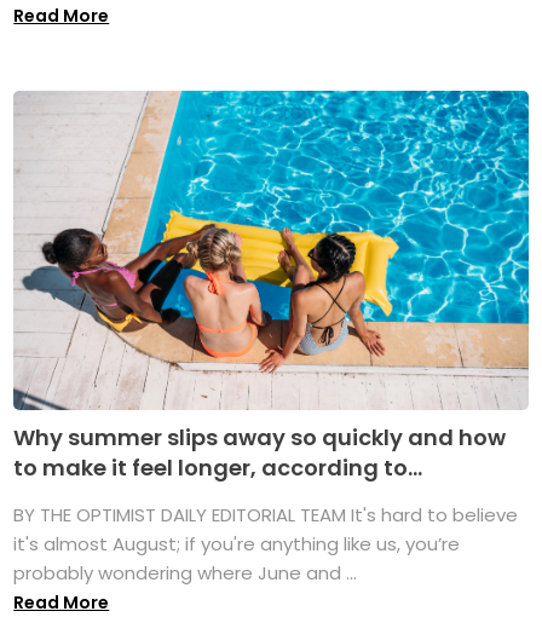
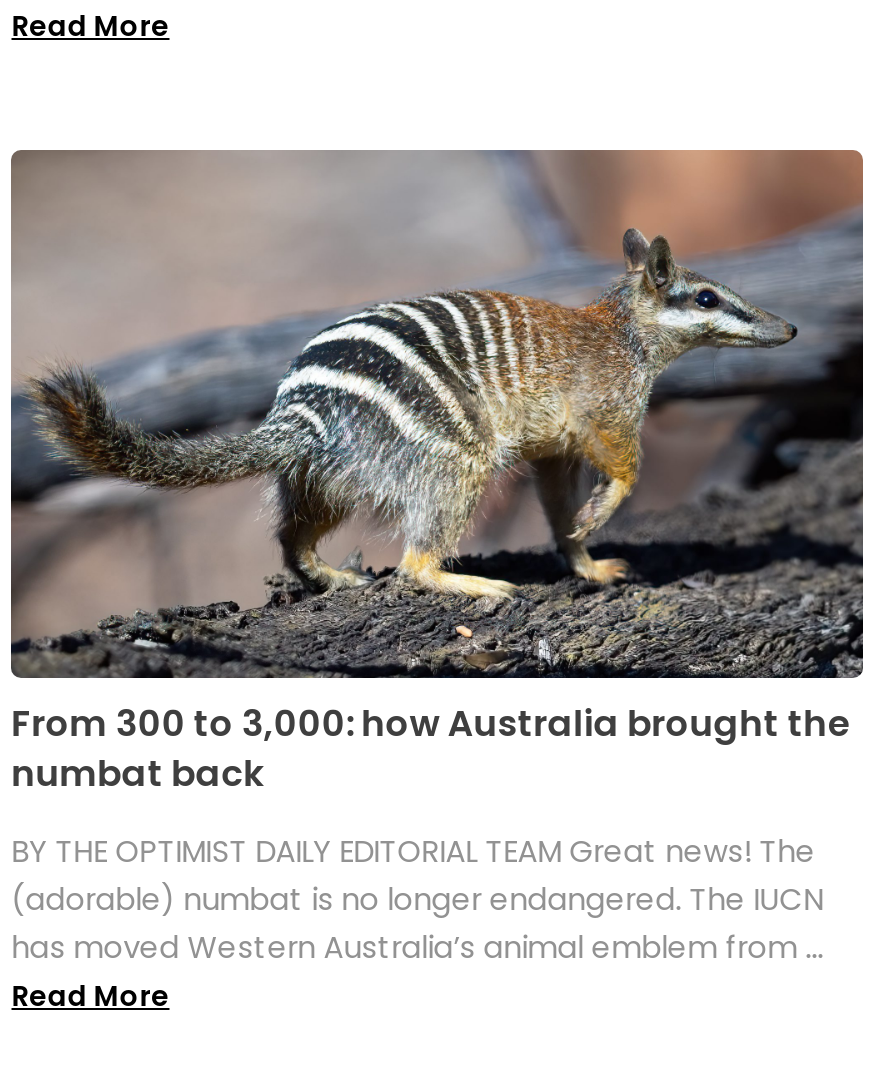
- [image]
- Why summer slips away so quickly and how
- to make it feel longer, according to...
+ [image]
+ From 300 to 3,000: how Australia brought the
+ numbat back

- BY THE OPTIMIST DAILY EDITORIAL TEAM It's hard to believe
- it's almost August; if you're anything like us, you’re
- probably wondering where June and ...
+ BY THE OPTIMIST DAILY EDITORIAL TEAM Great news! The
+ (adorable) numbat is no longer endangered. The IUCN
+ has moved Western Australia’s animal emblem from ...
